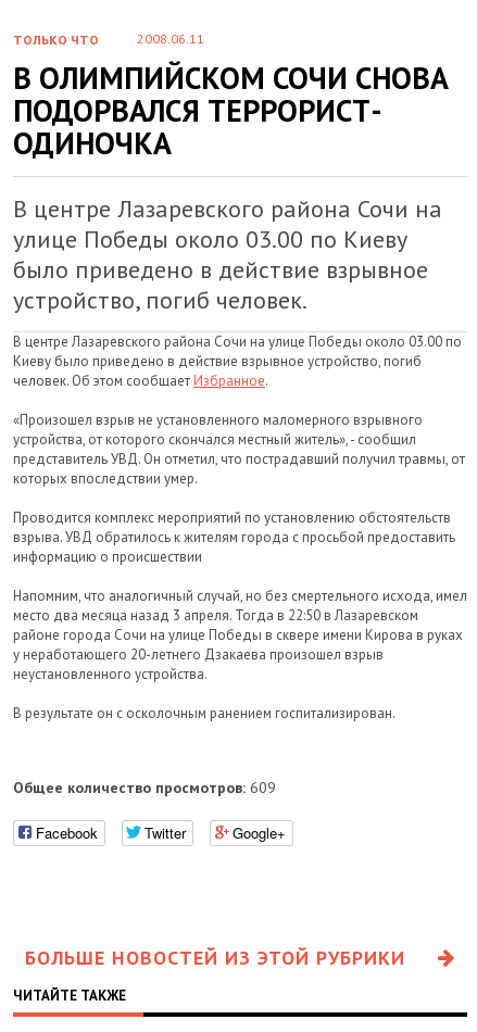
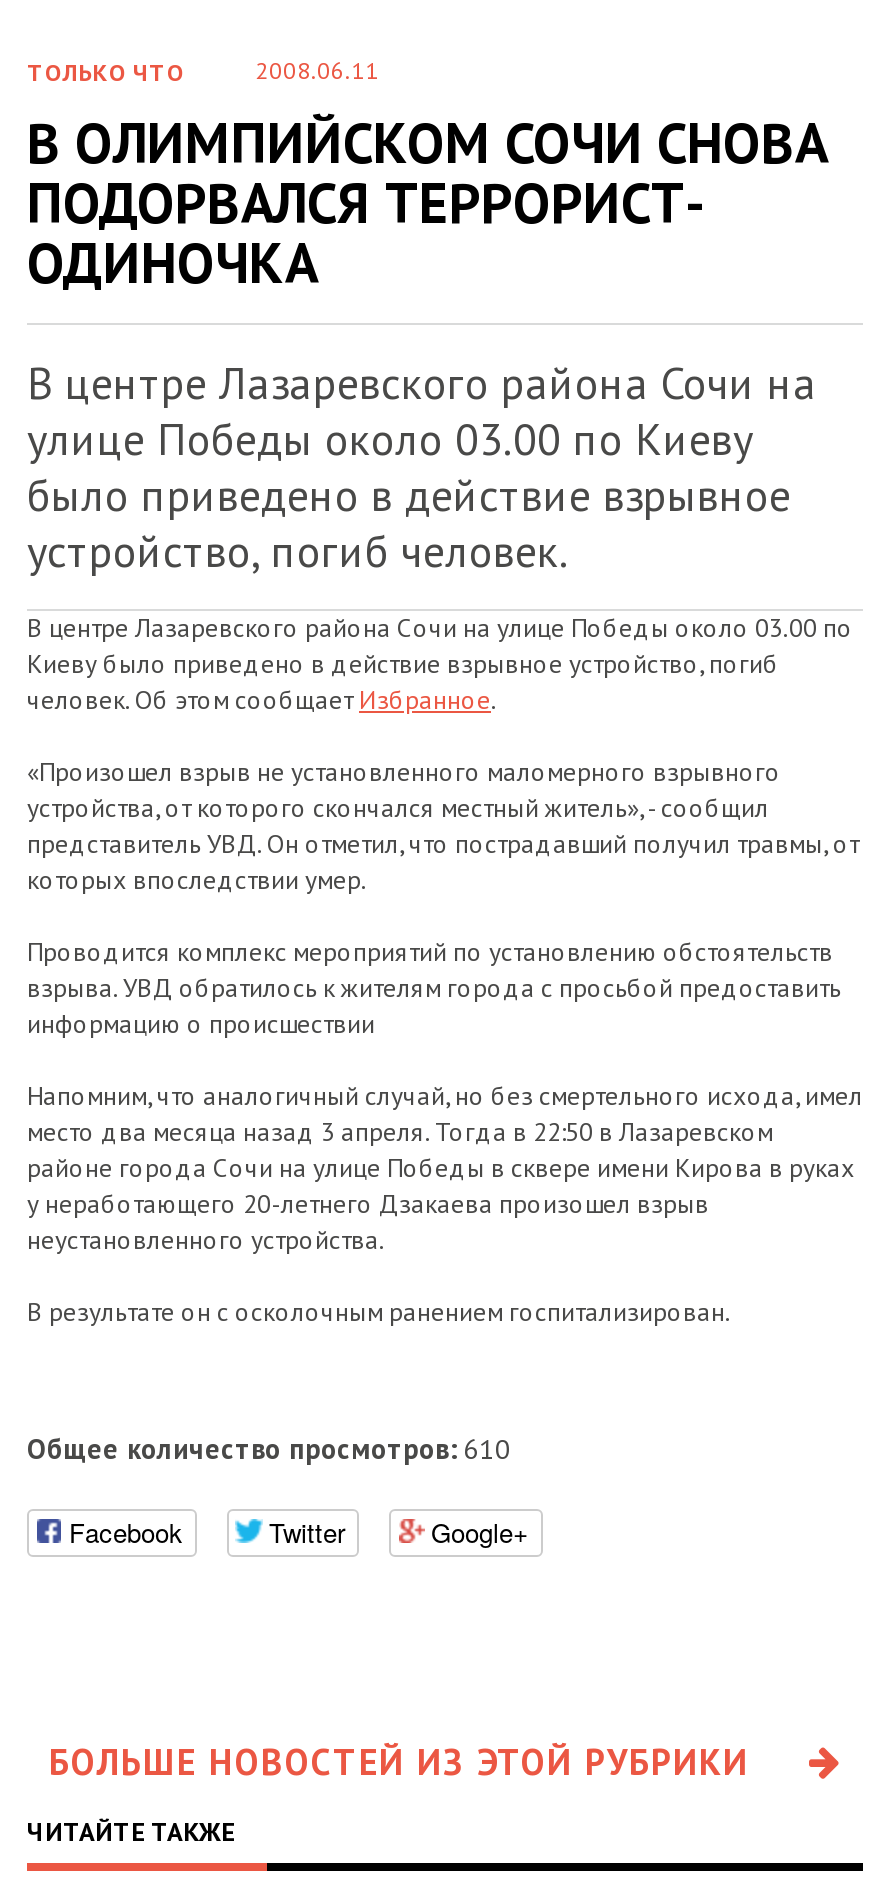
- Общее количество просмотров: 609
+ Общее количество просмотров: 610
